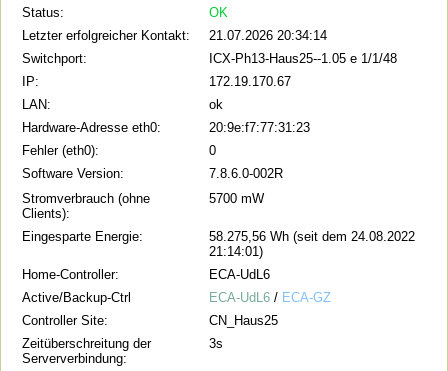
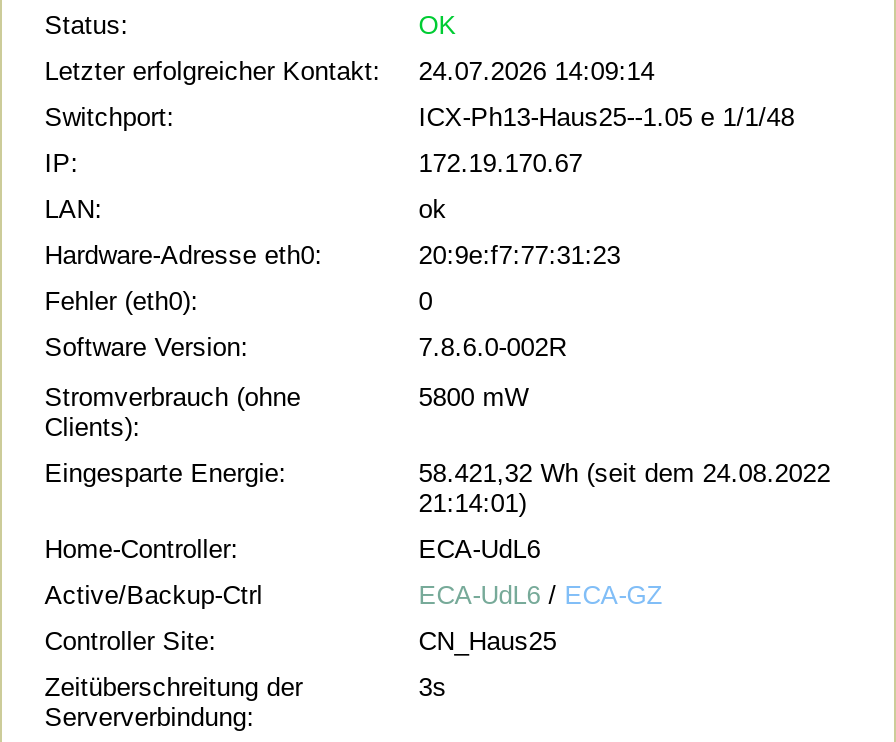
- Letzter erfolgreicher Kontakt: 21.07.2026 20:34:14
+ Letzter erfolgreicher Kontakt: 24.07.2026 14:09:14

- 5700 mW
+ 5800 mW

- 58.275,56 Wh (seit dem 24.08.2022
+ 58.421,32 Wh (seit dem 24.08.2022
